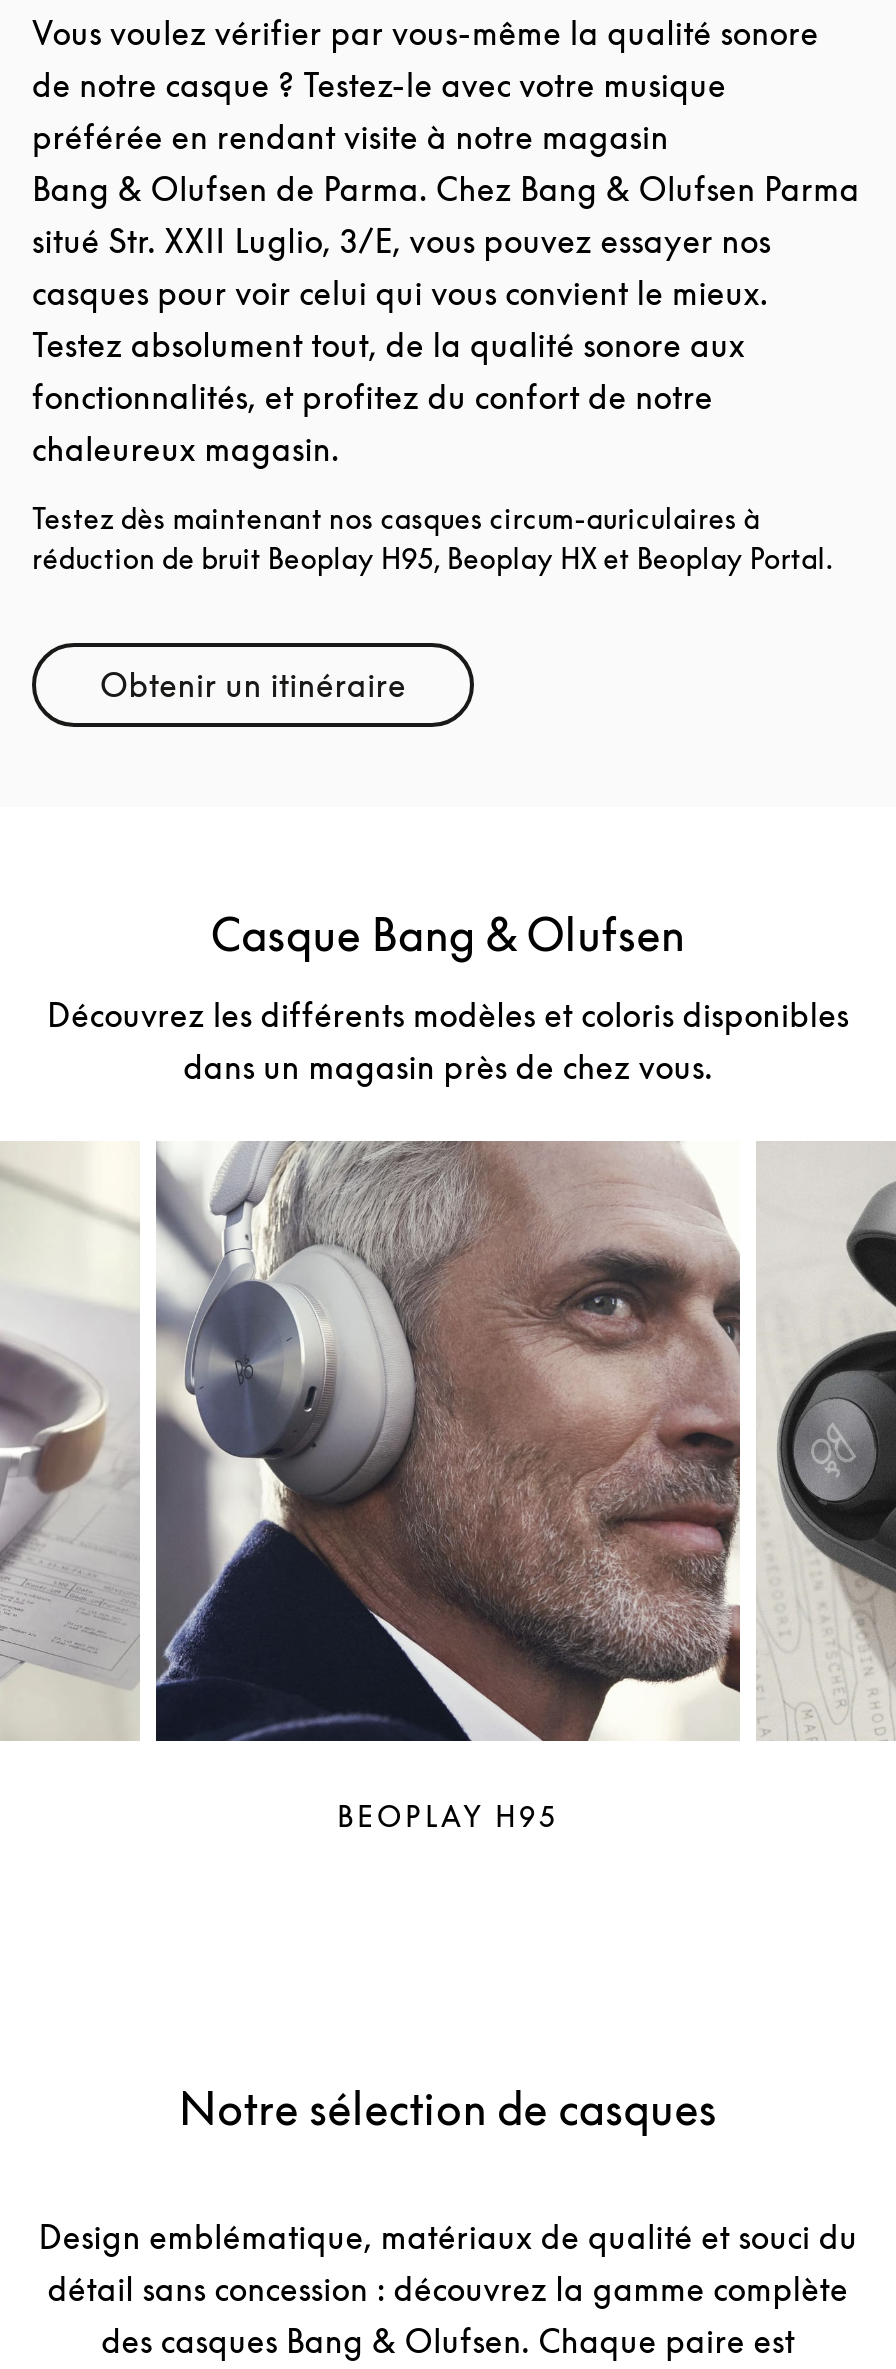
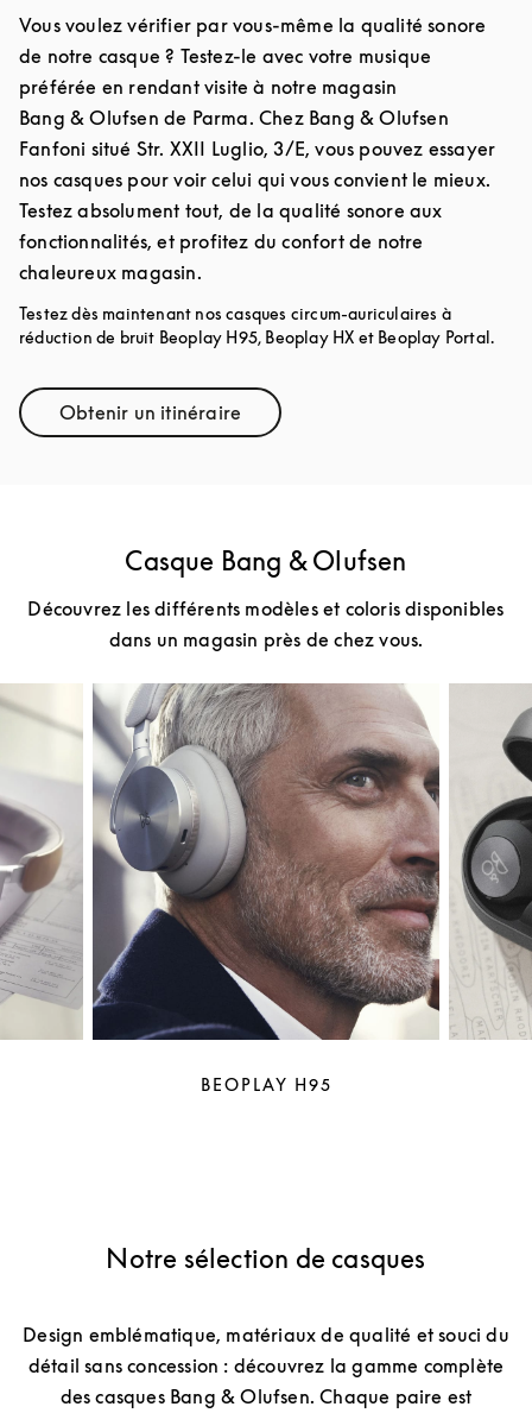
- Bang & Olufsen de Parma. Chez Bang & Olufsen Parma
- situé Str. XXII Luglio, 3/E, vous pouvez essayer nos
- casques pour voir celui qui vous convient le mieux.
+ Bang & Olufsen de Parma. Chez Bang & Olufsen
+ Fanfoni situé Str. XXII Luglio, 3/E, vous pouvez essayer
+ nos casques pour voir celui qui vous convient le mieux.
